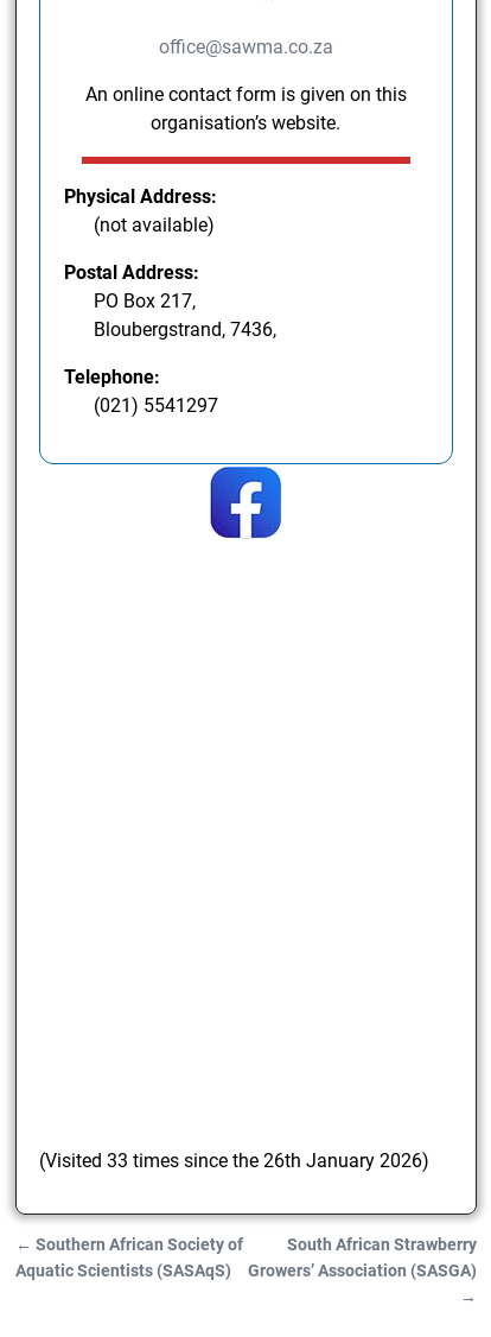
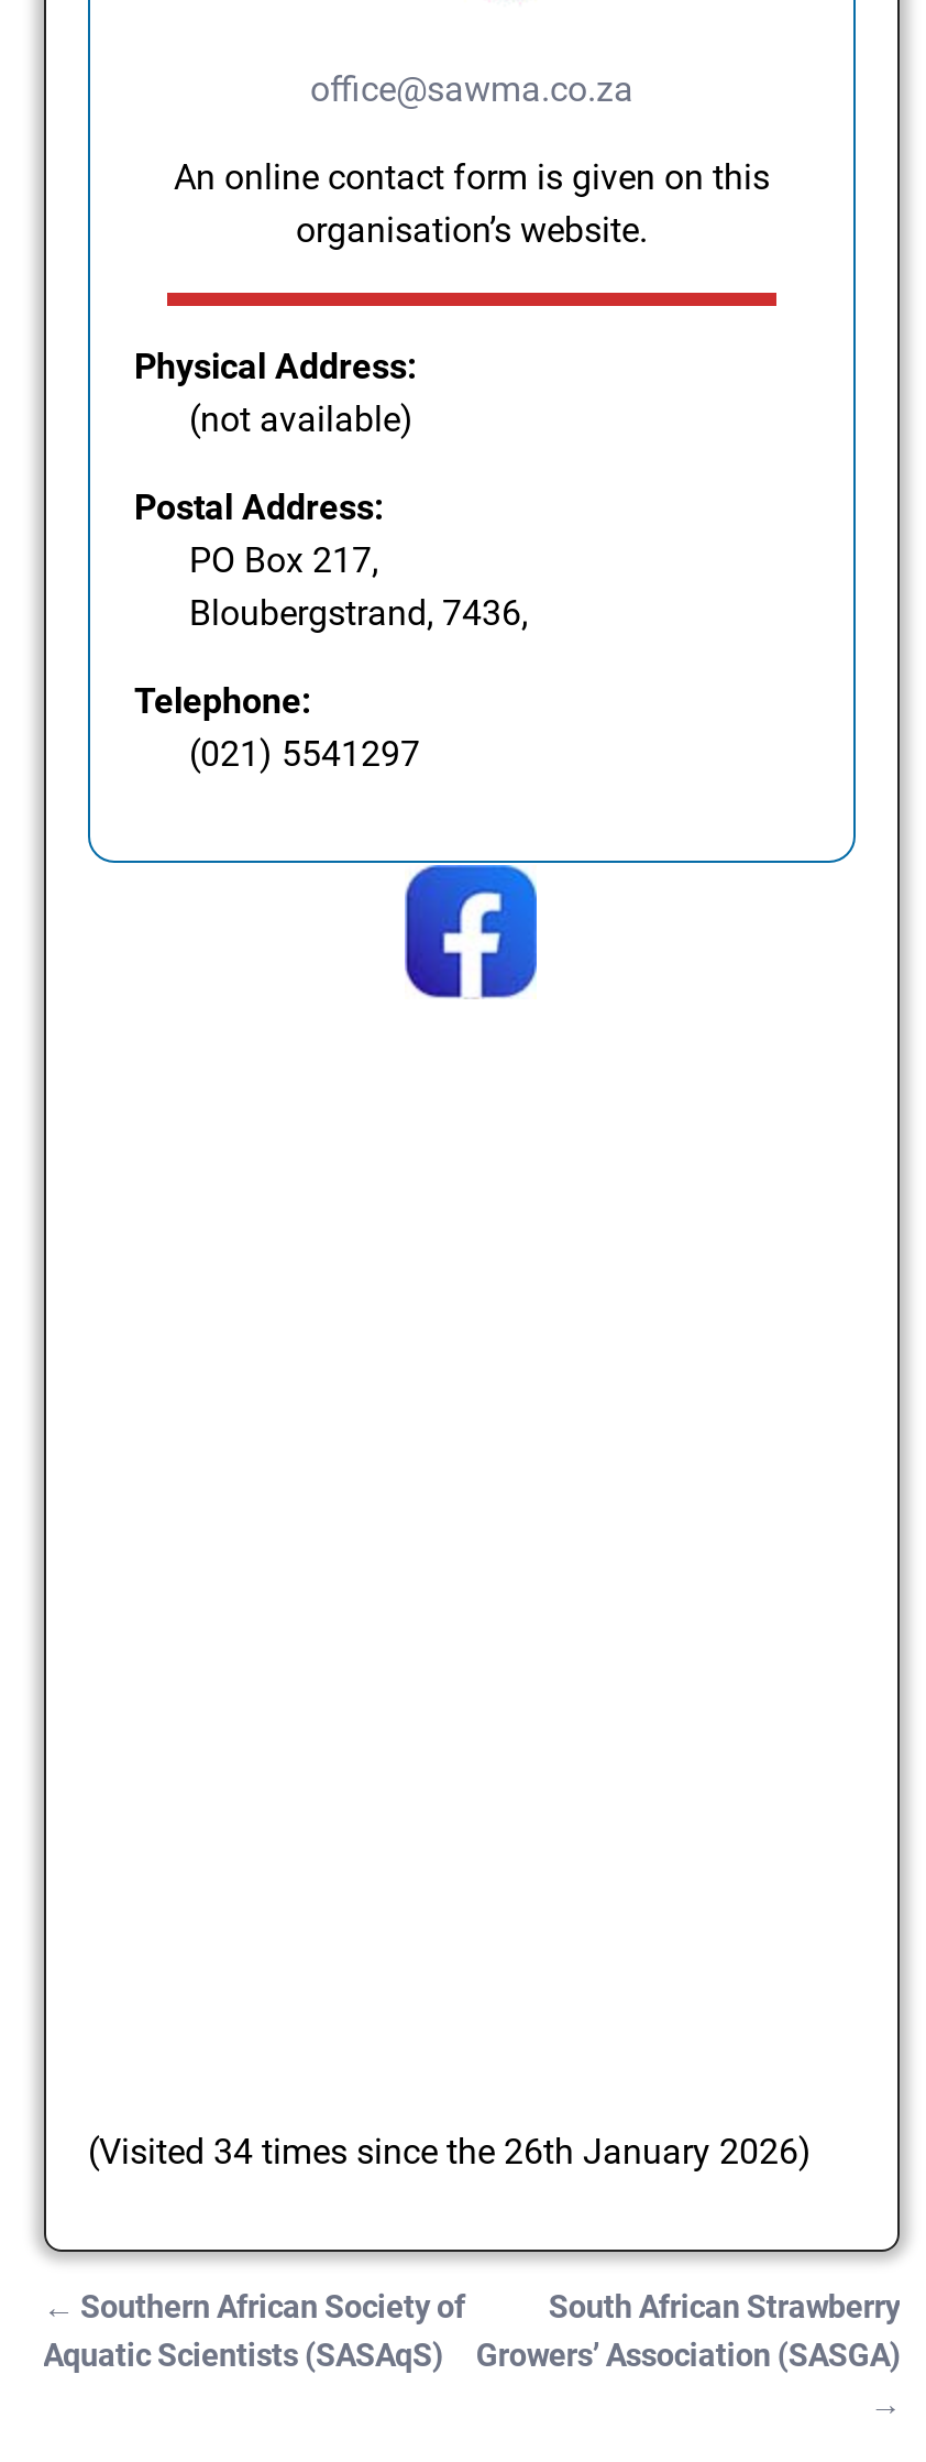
- (Visited 33 times since the 26th January 2026)
+ (Visited 34 times since the 26th January 2026)
